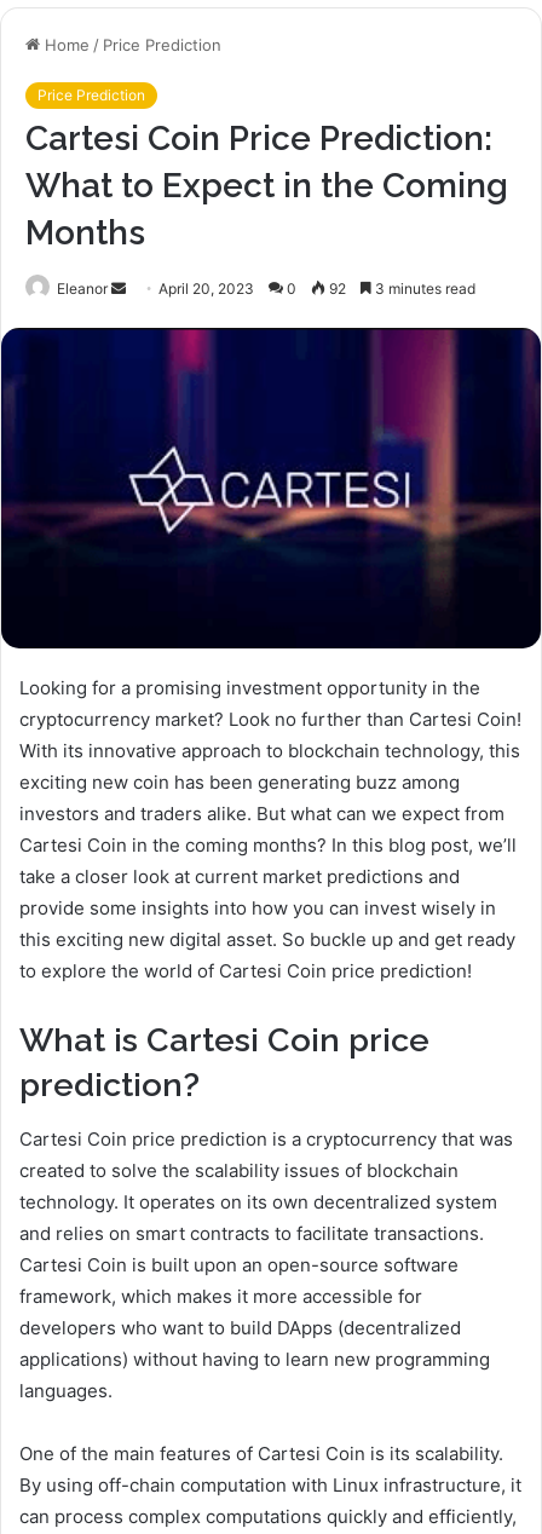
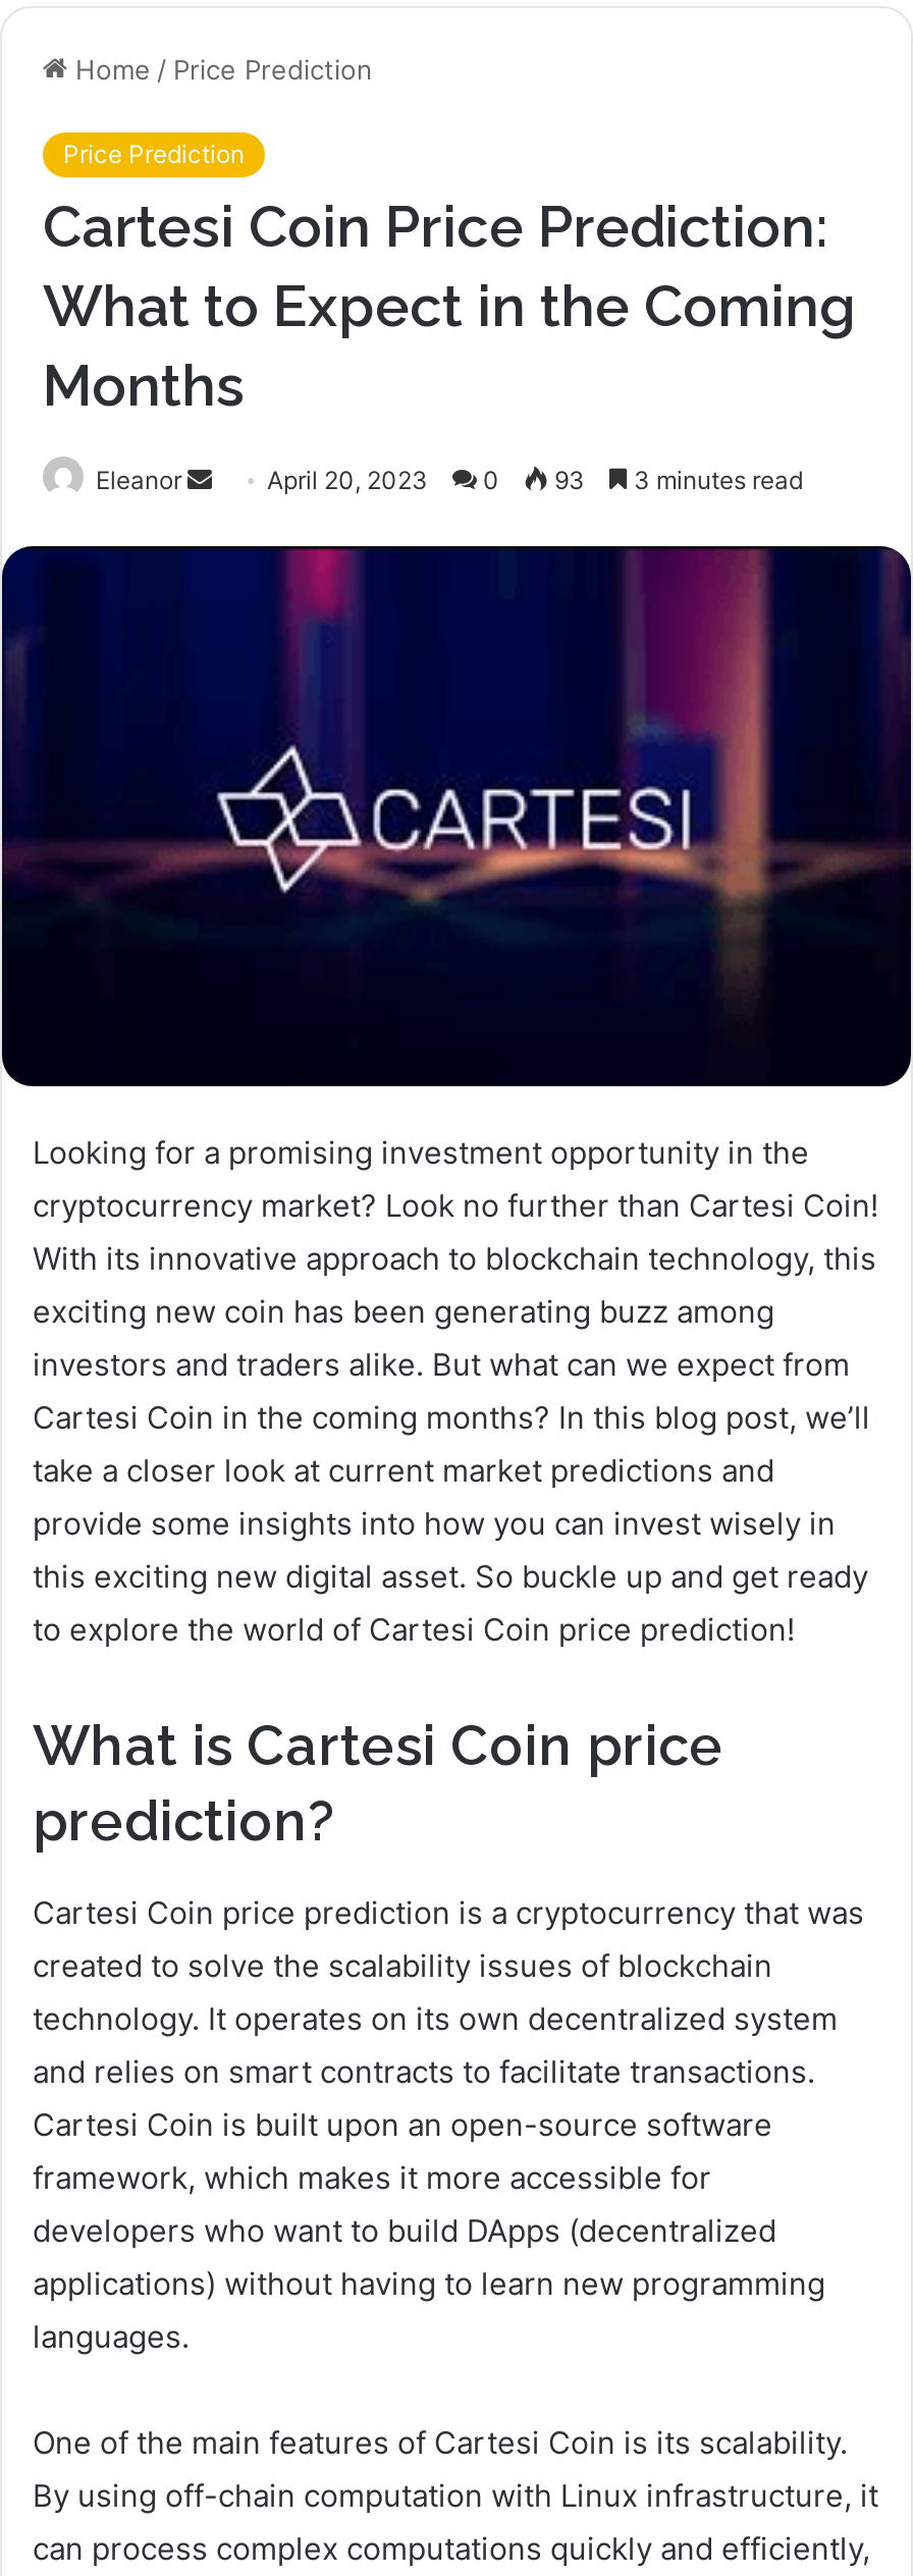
- 92
+ 93
